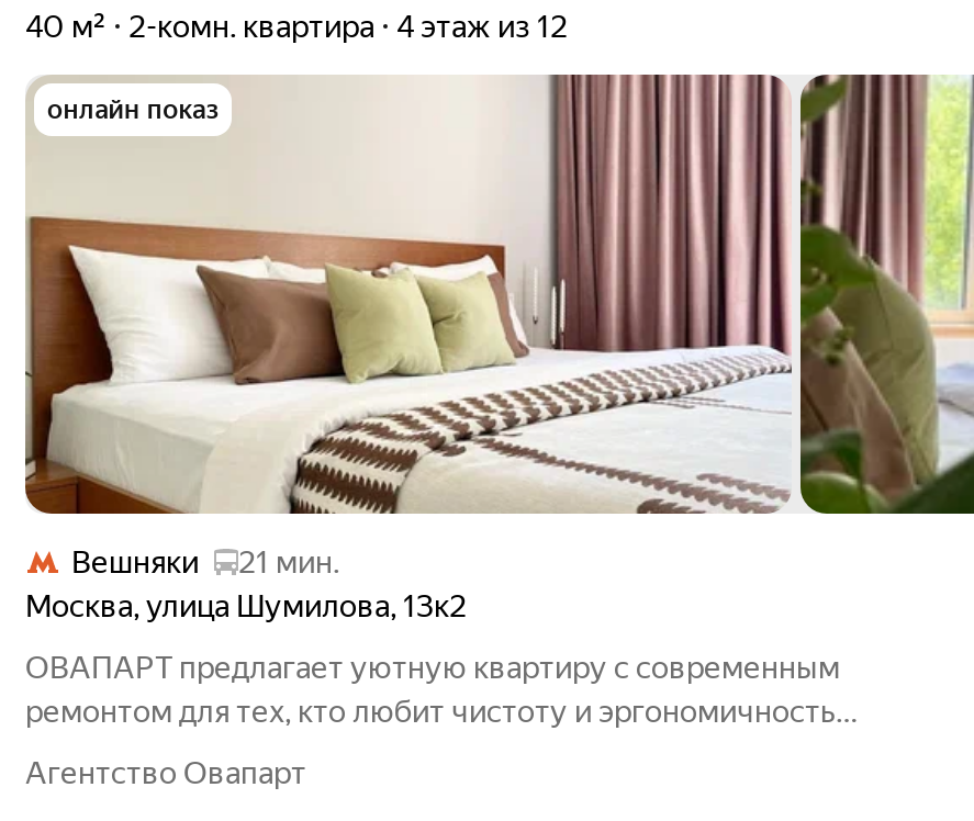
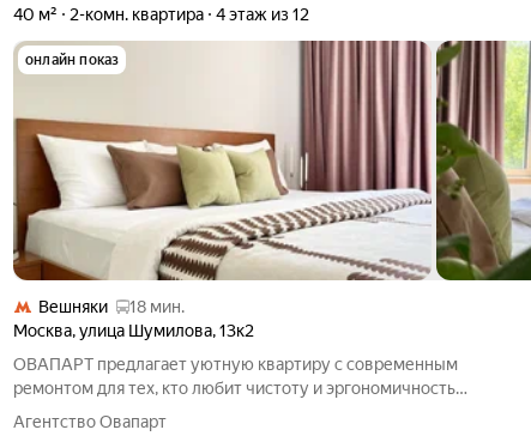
- Вешняки 21 мин.
+ Вешняки 18 мин.
